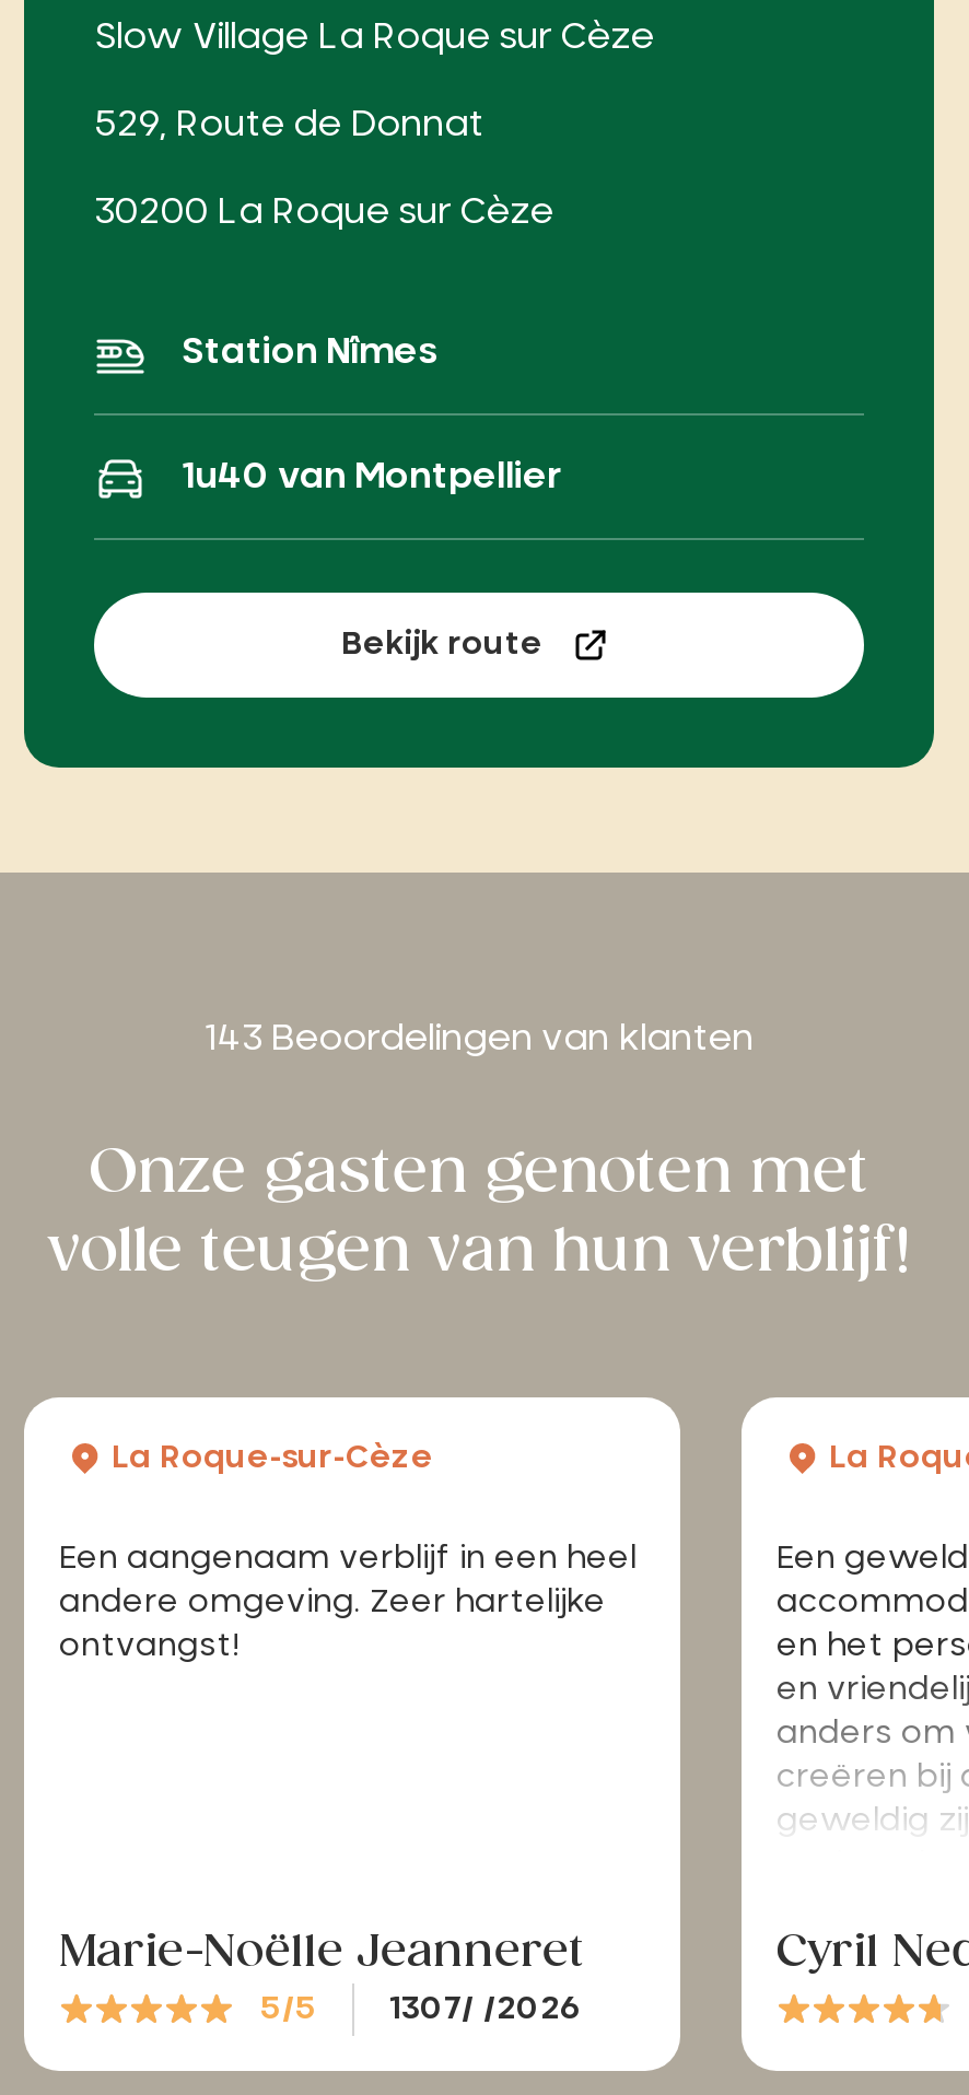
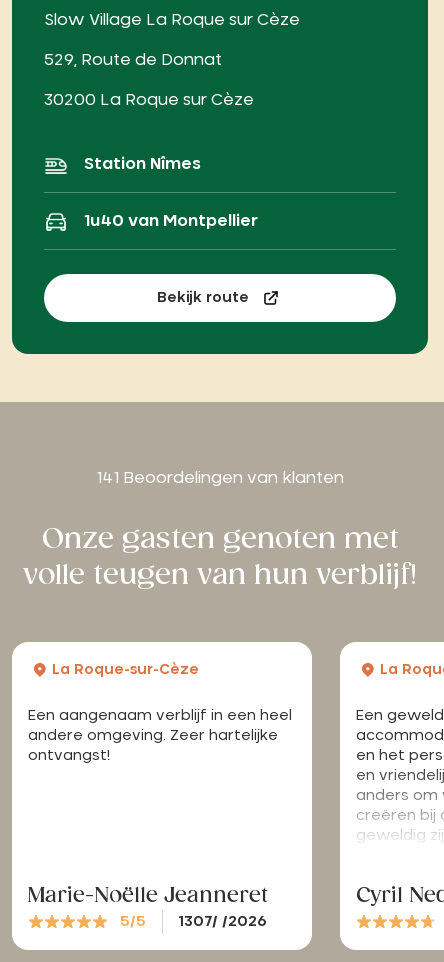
- 143 Beoordelingen van klanten
+ 141 Beoordelingen van klanten
